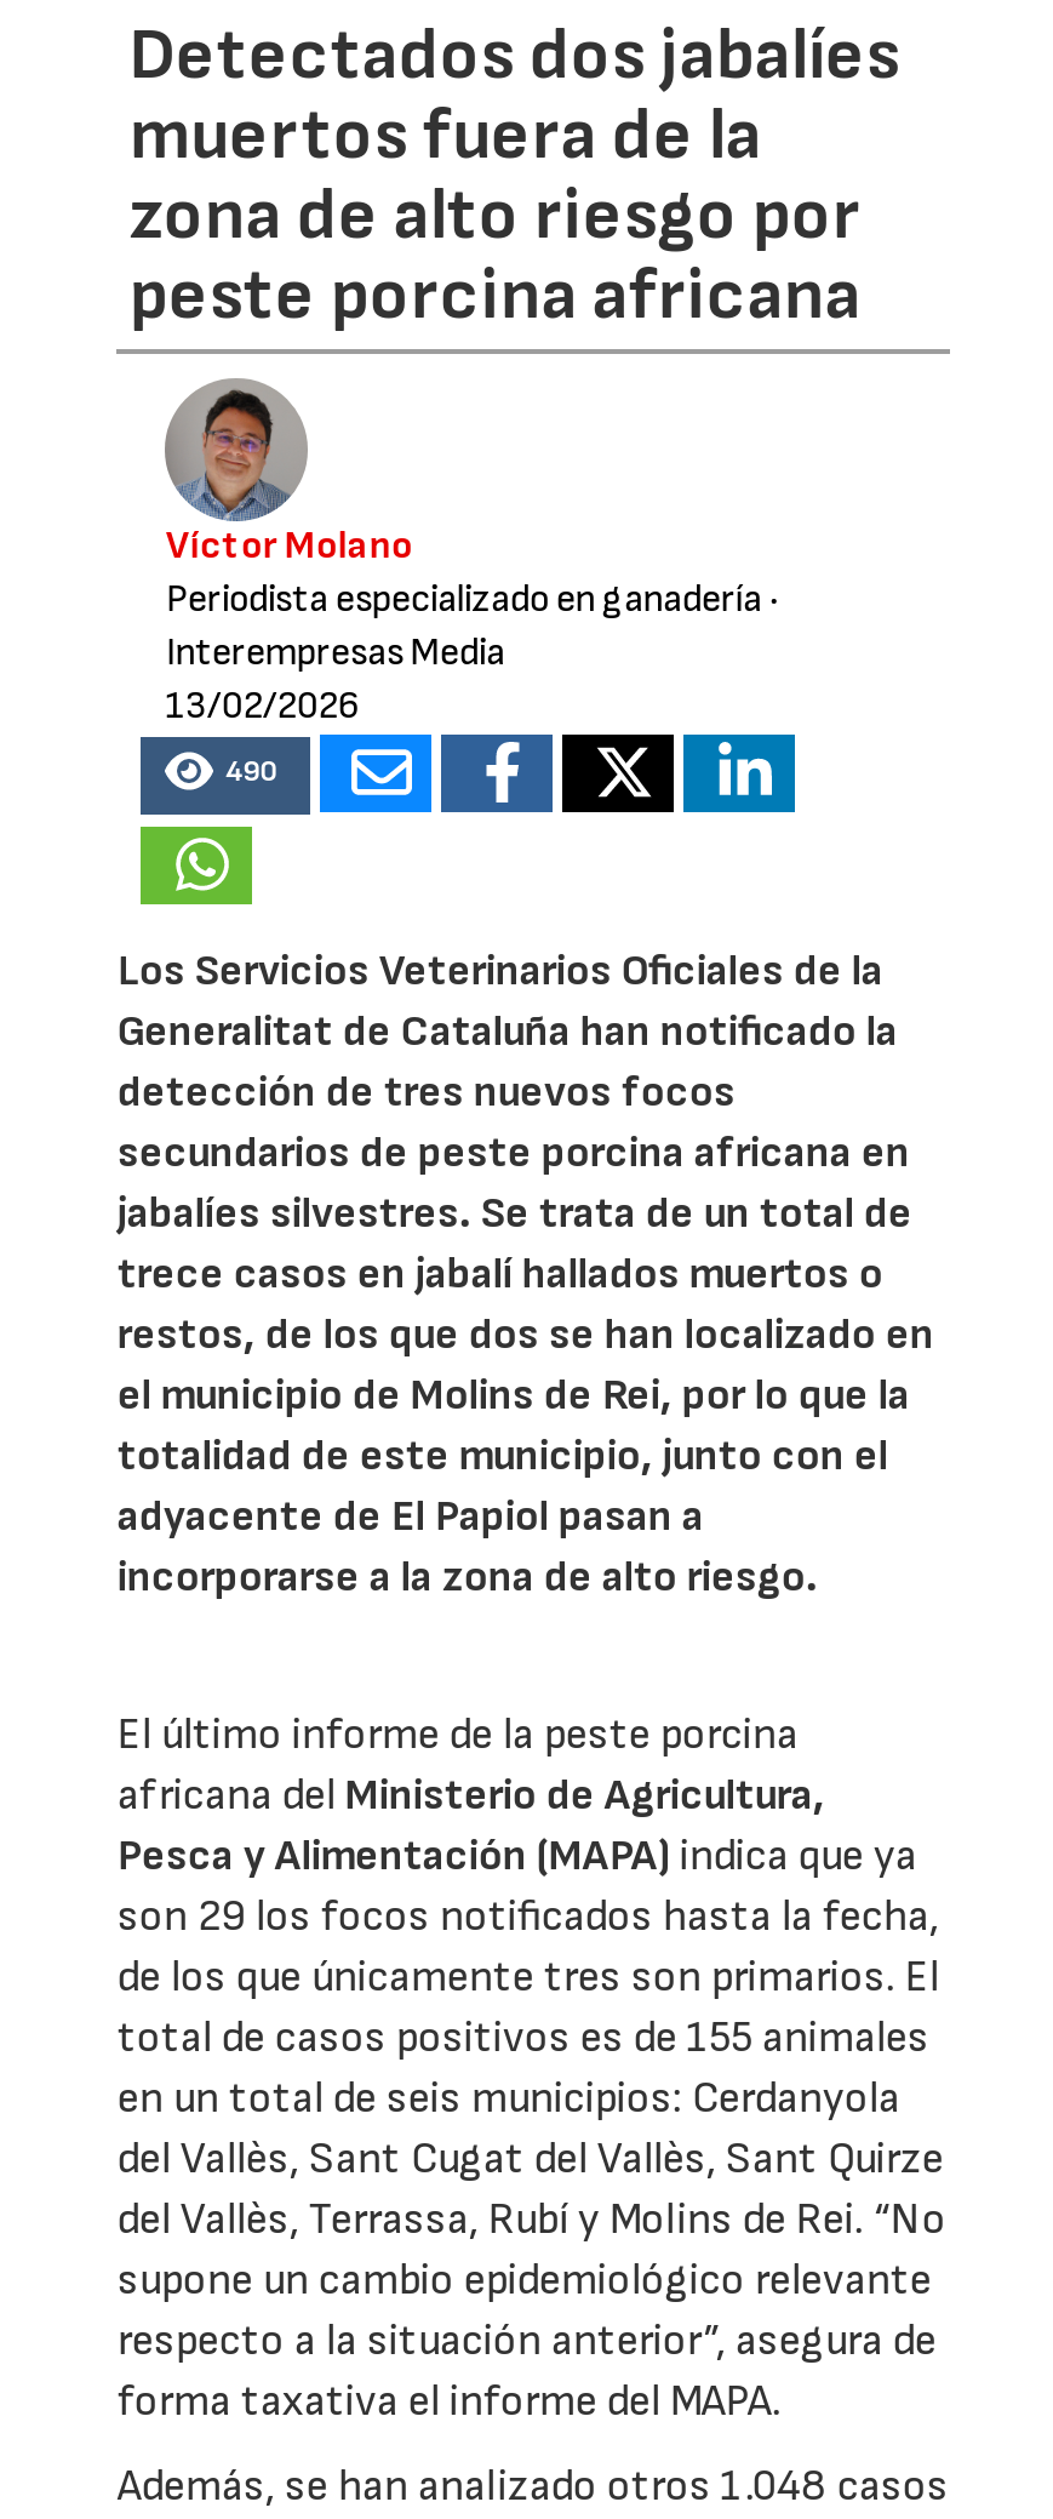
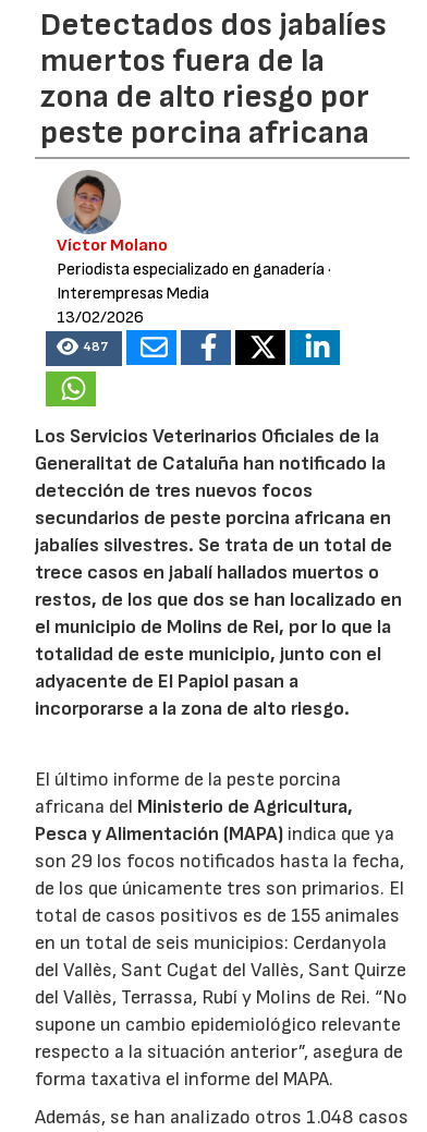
- 490
+ 487
